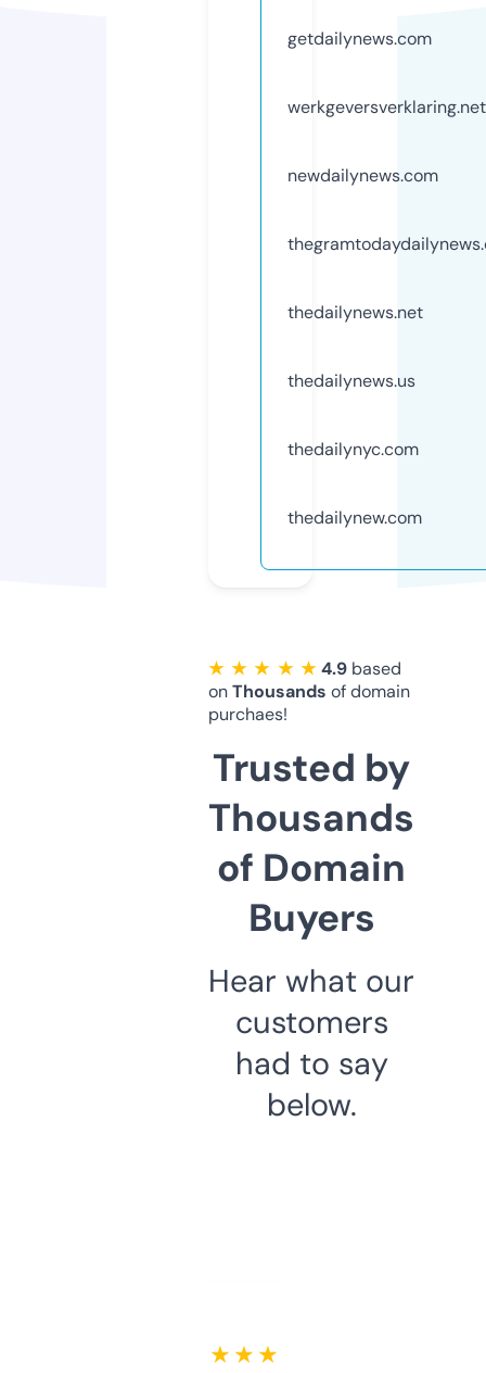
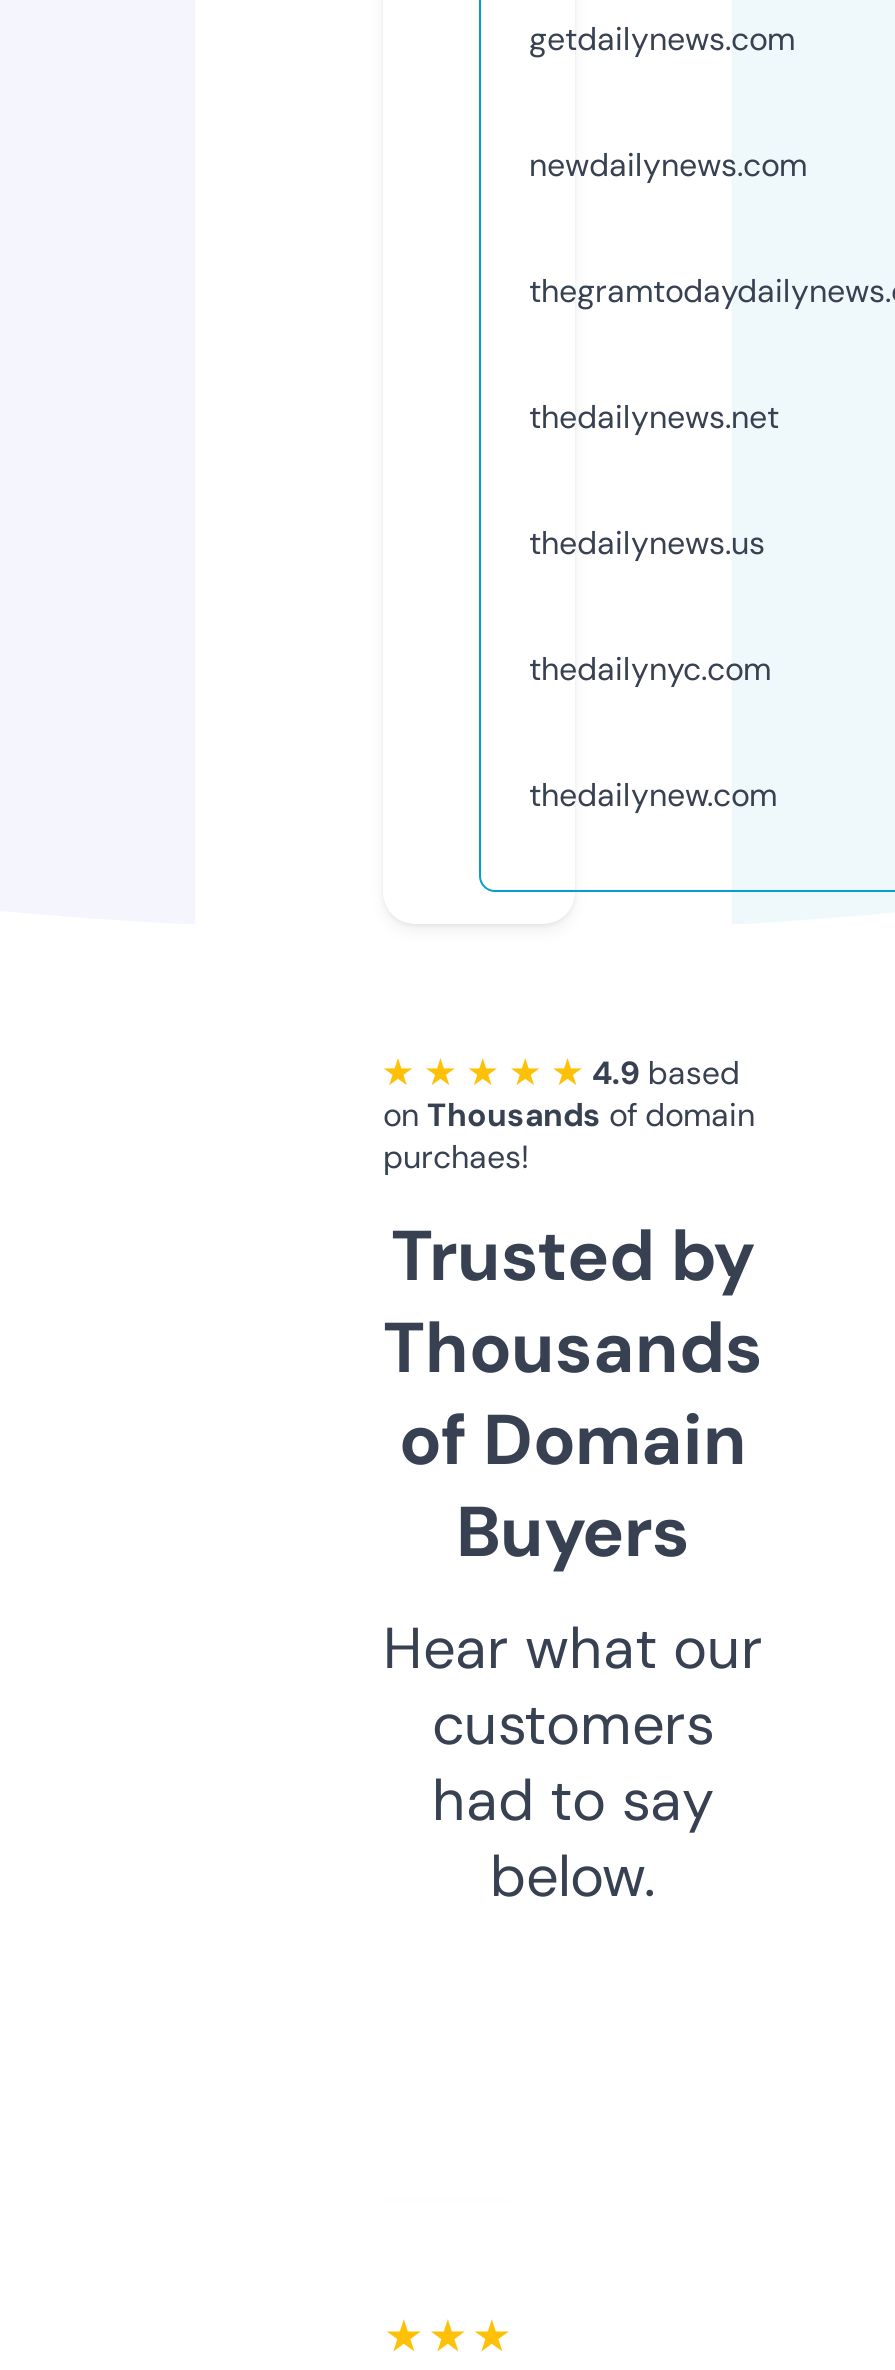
- werkgeversverklaring.net
